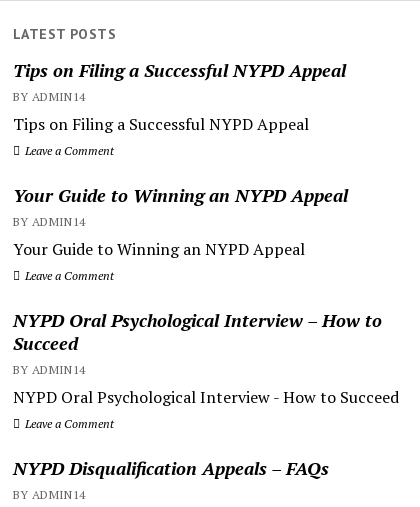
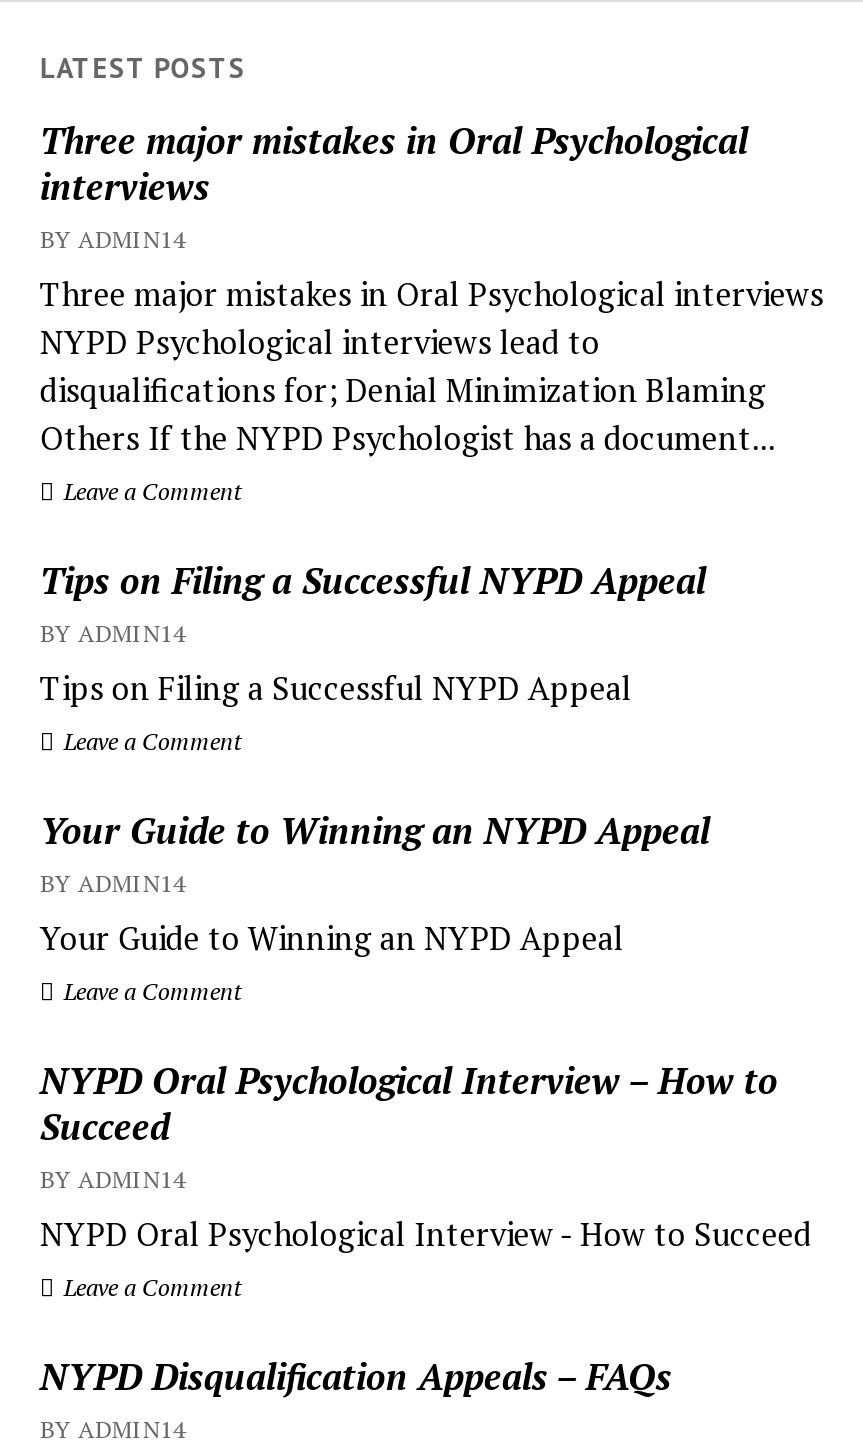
+ Three major mistakes in Oral Psychological
+ interviews
+ BY ADMIN14
+ Three major mistakes in Oral Psychological interviews
+ NYPD Psychological interviews lead to
+ disqualifications for; Denial Minimization Blaming
+ Others If the NYPD Psychologist has a document...
+ Leave a Comment
